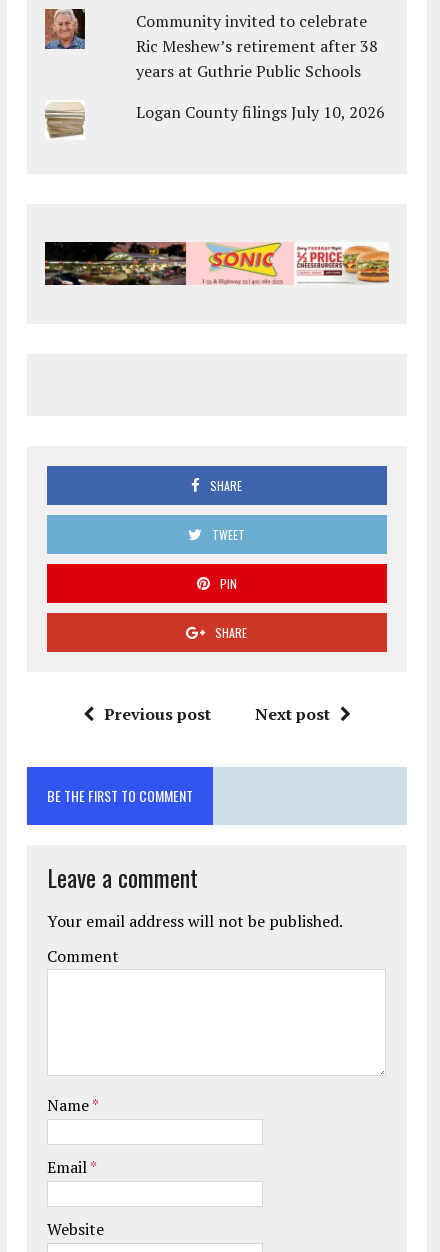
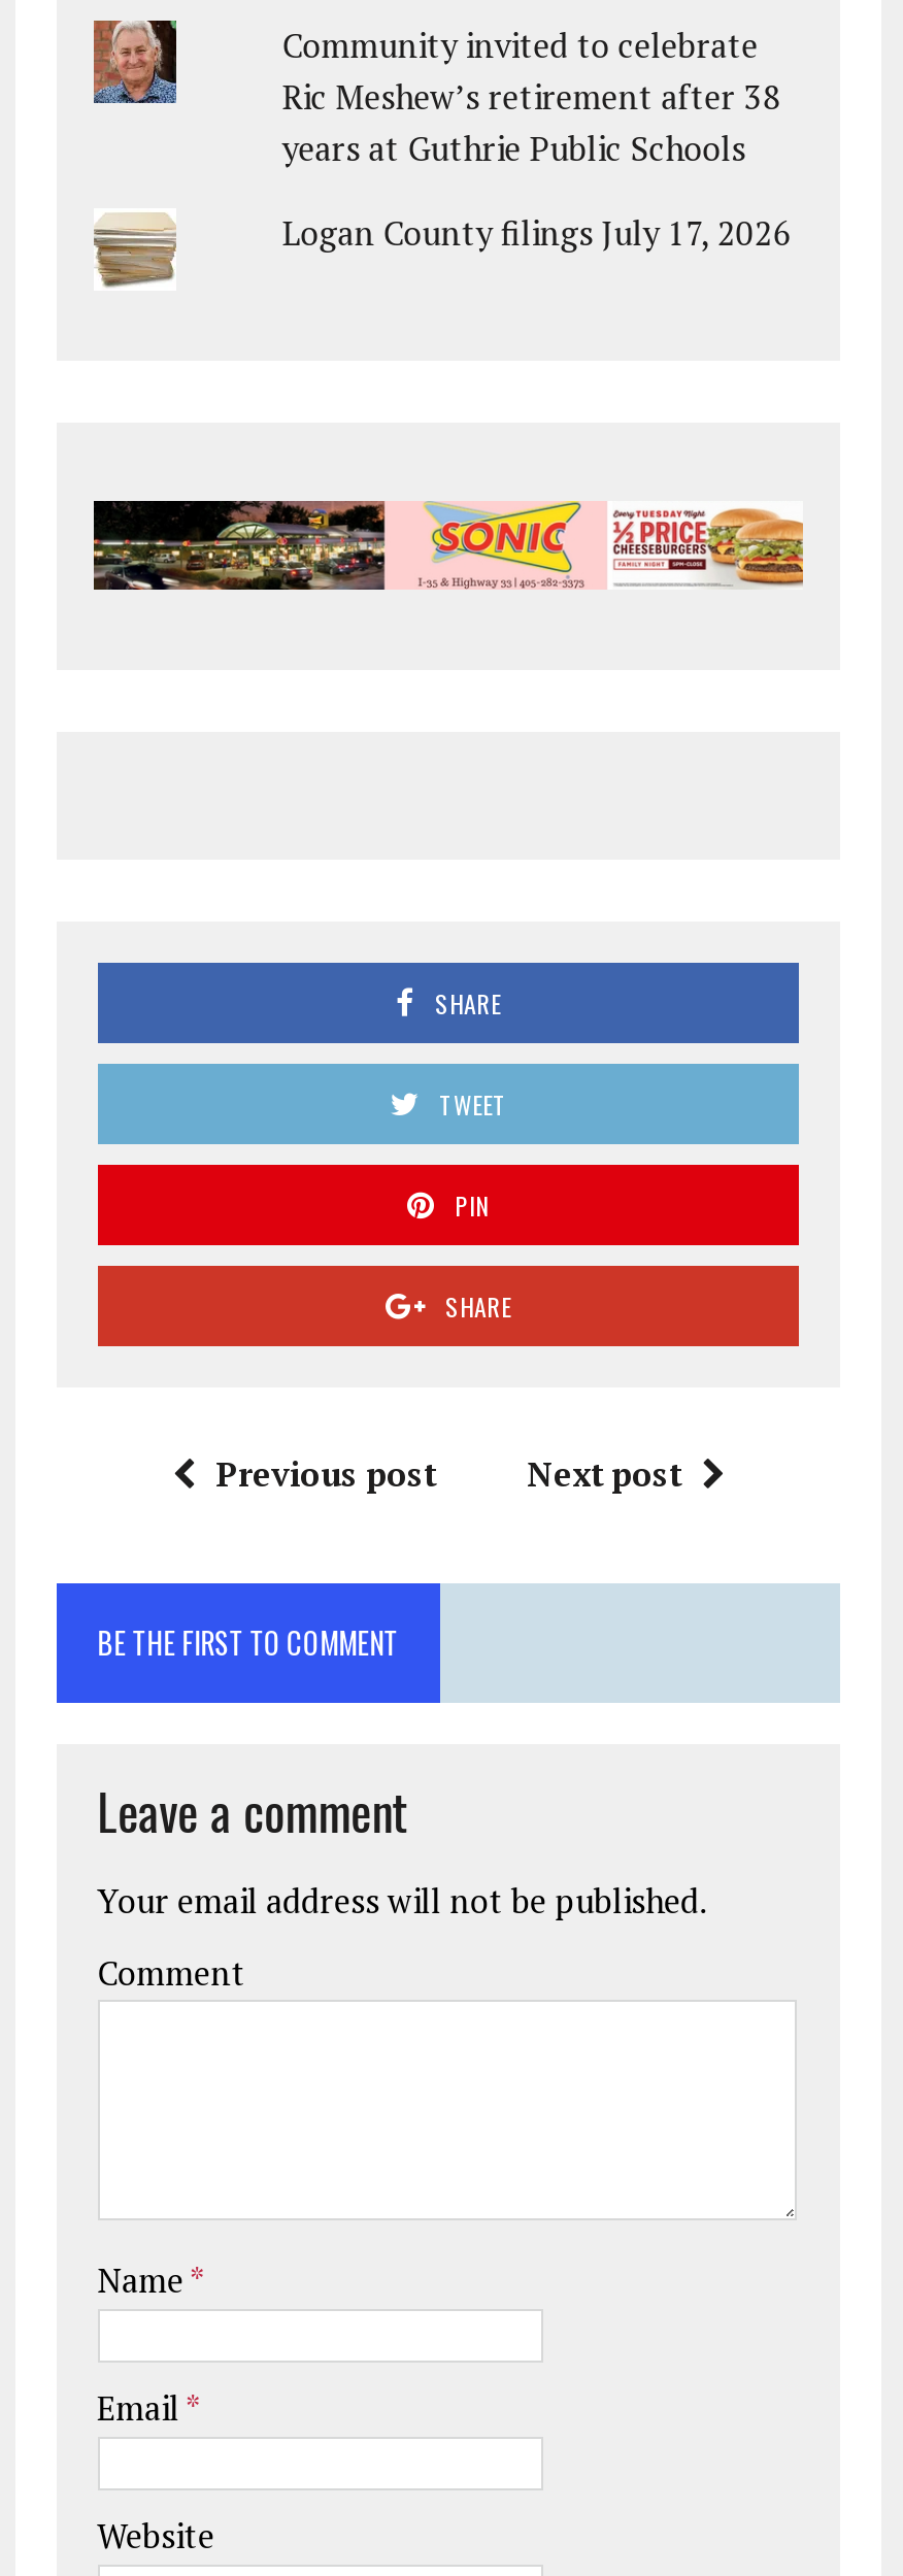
- Logan County filings July 10, 2026
+ Logan County filings July 17, 2026
